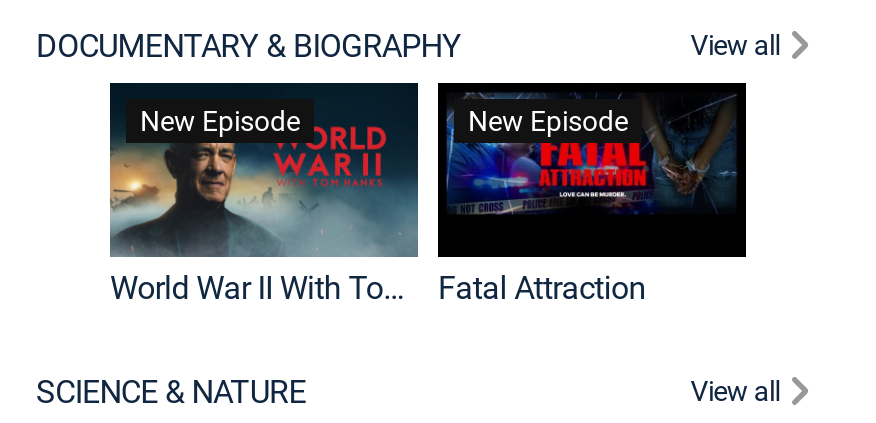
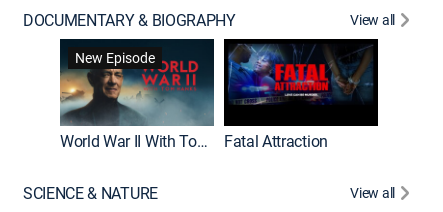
- New Episode
